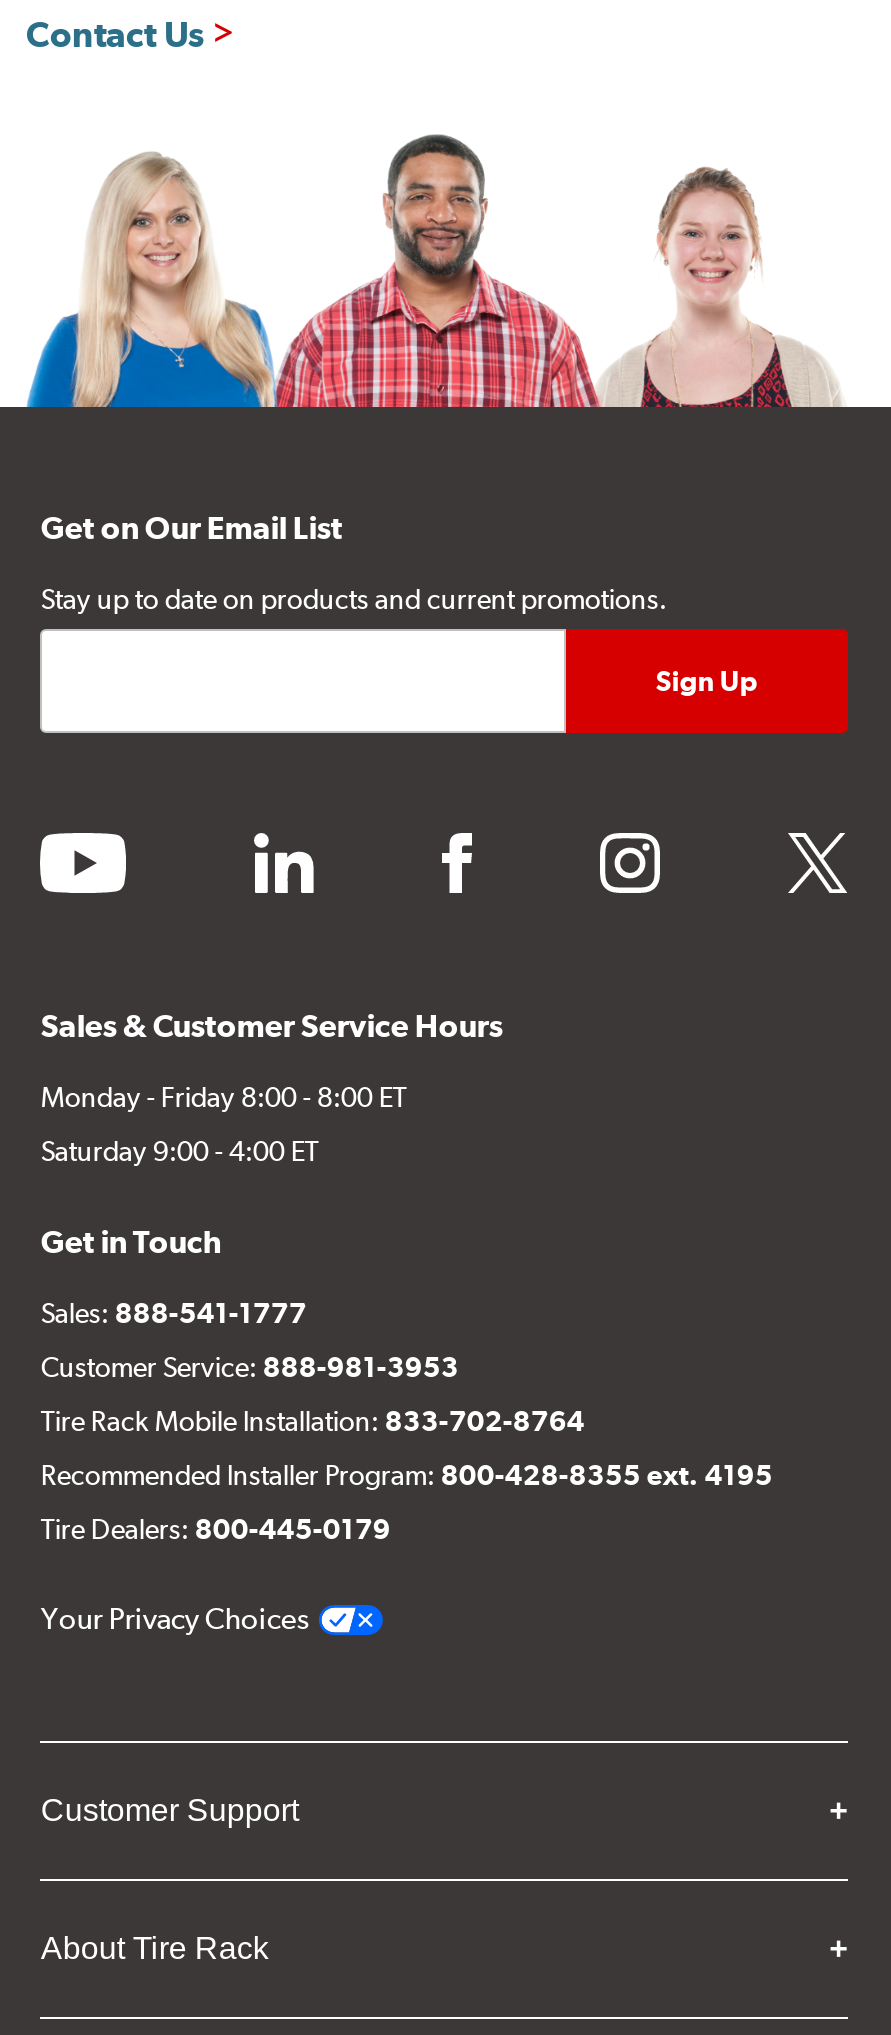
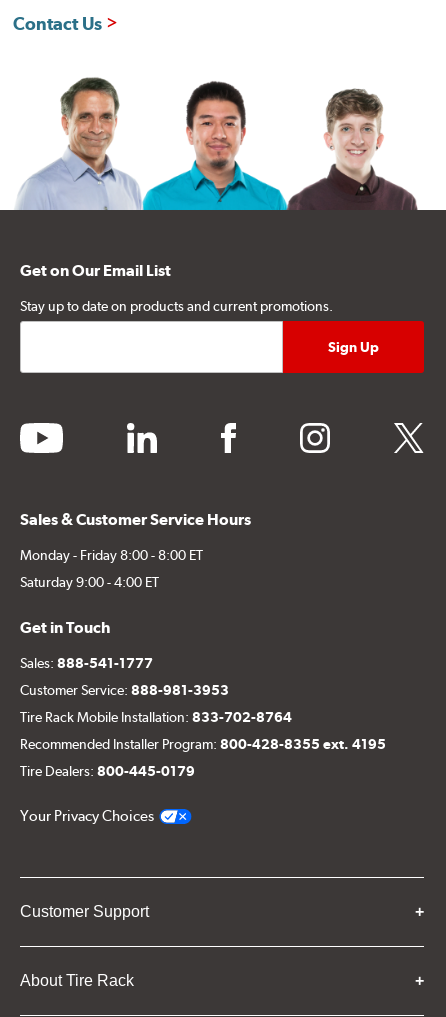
- [image]
+ [image]
